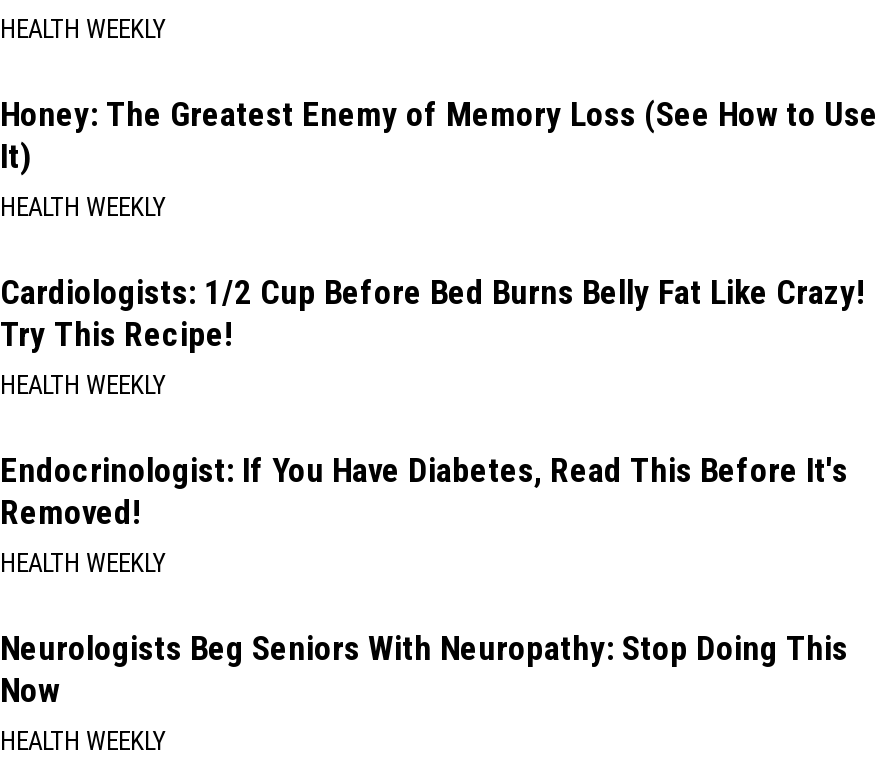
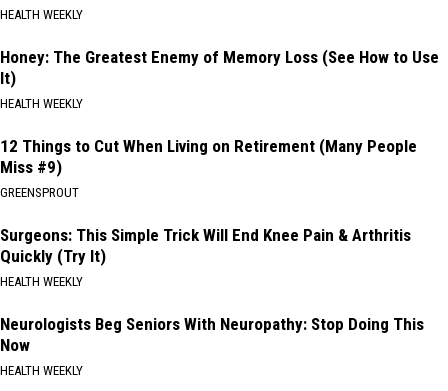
- Cardiologists: 1/2 Cup Before Bed Burns Belly Fat Like Crazy!
- Try This Recipe!
- HEALTH WEEKLY
+ 12 Things to Cut When Living on Retirement (Many People
+ Miss #9)
+ GREENSPROUT

- Endocrinologist: If You Have Diabetes, Read This Before It's
- Removed!
+ Surgeons: This Simple Trick Will End Knee Pain & Arthritis
+ Quickly (Try It)
